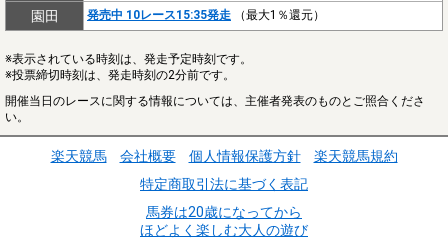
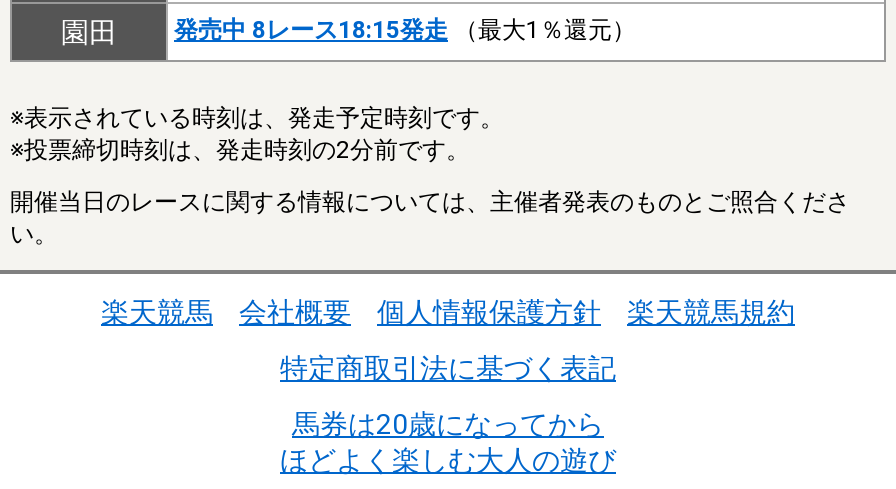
- 発売中 10レース15:35発走（最大1％還元）
+ 発売中 8レース18:15発走（最大1％還元）
